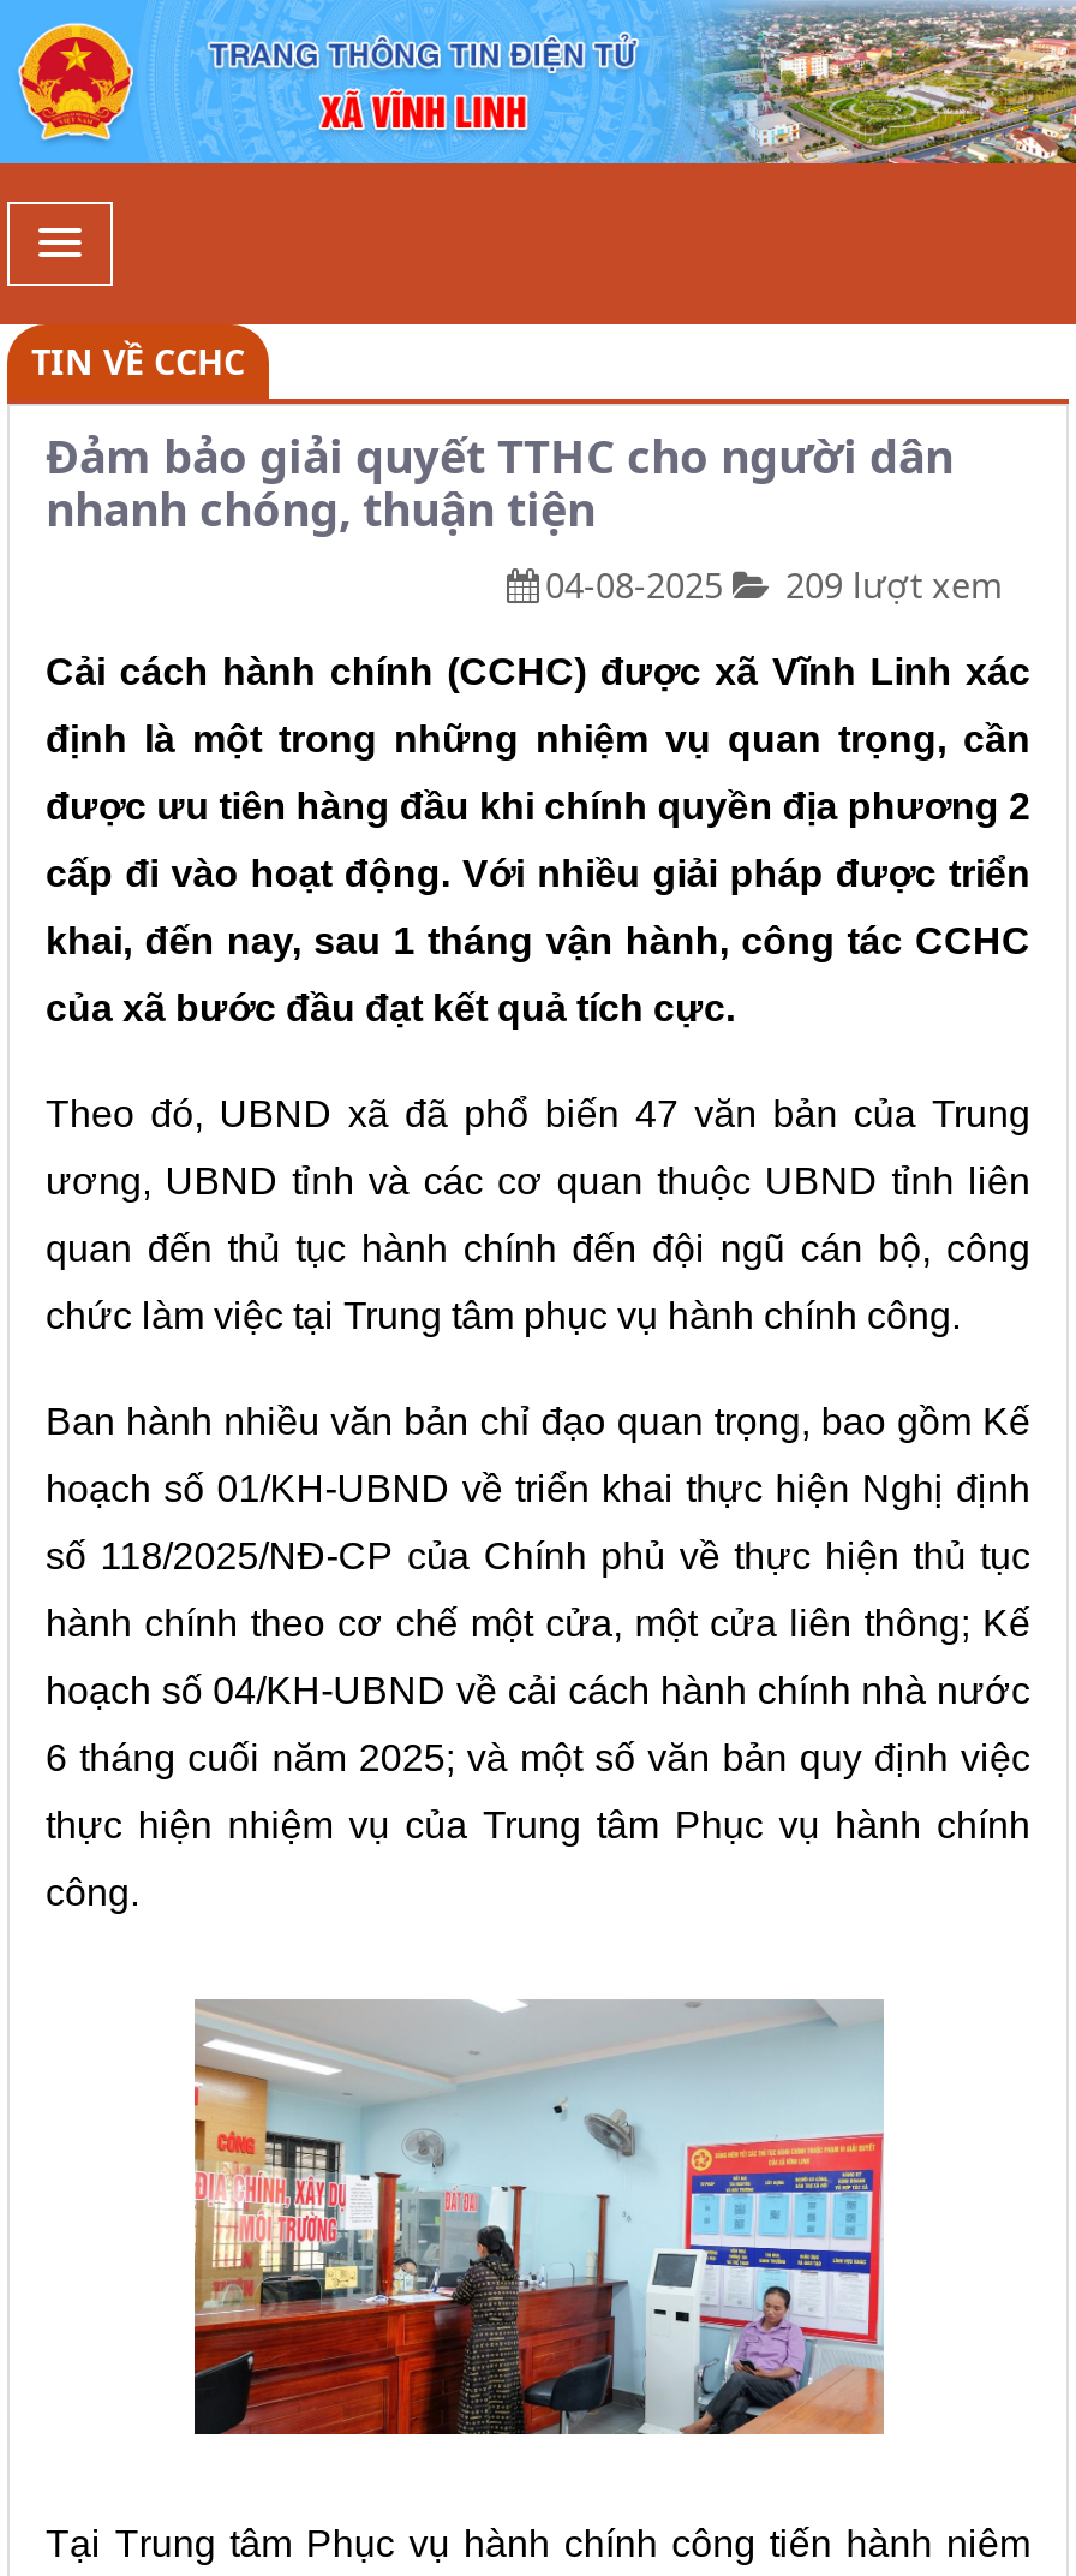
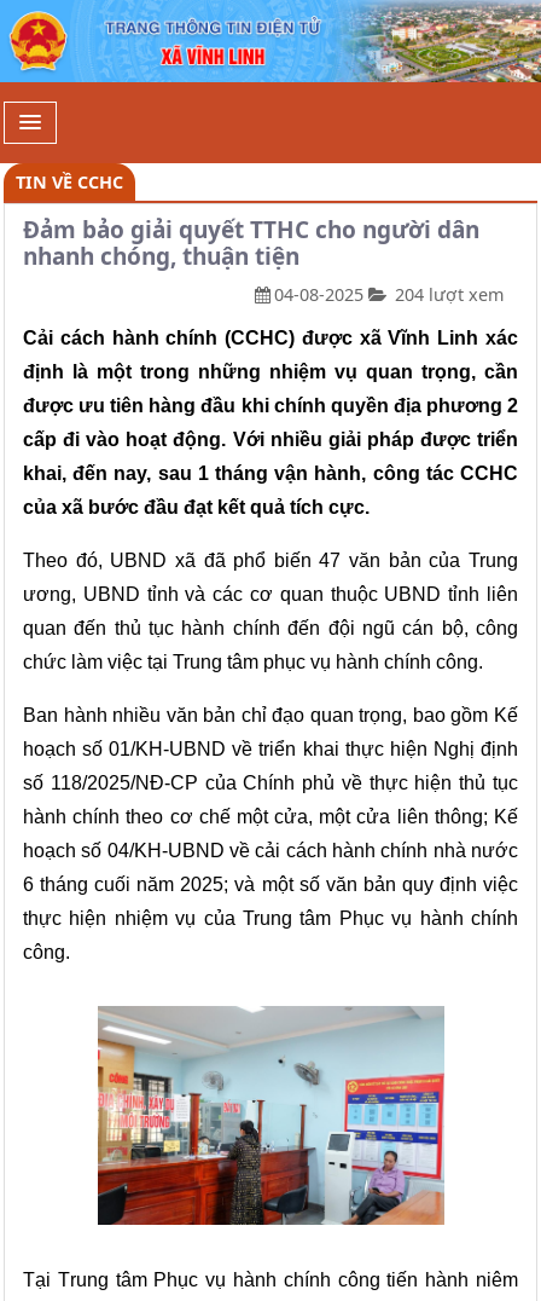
- 04-08-2025 209 lượt xem
+ 04-08-2025 204 lượt xem
